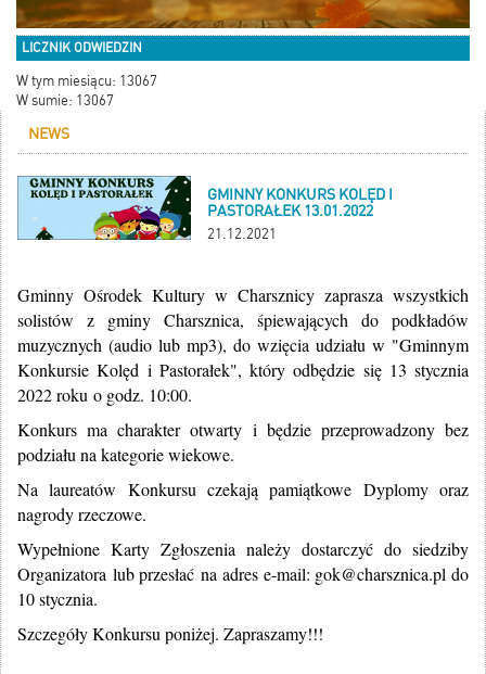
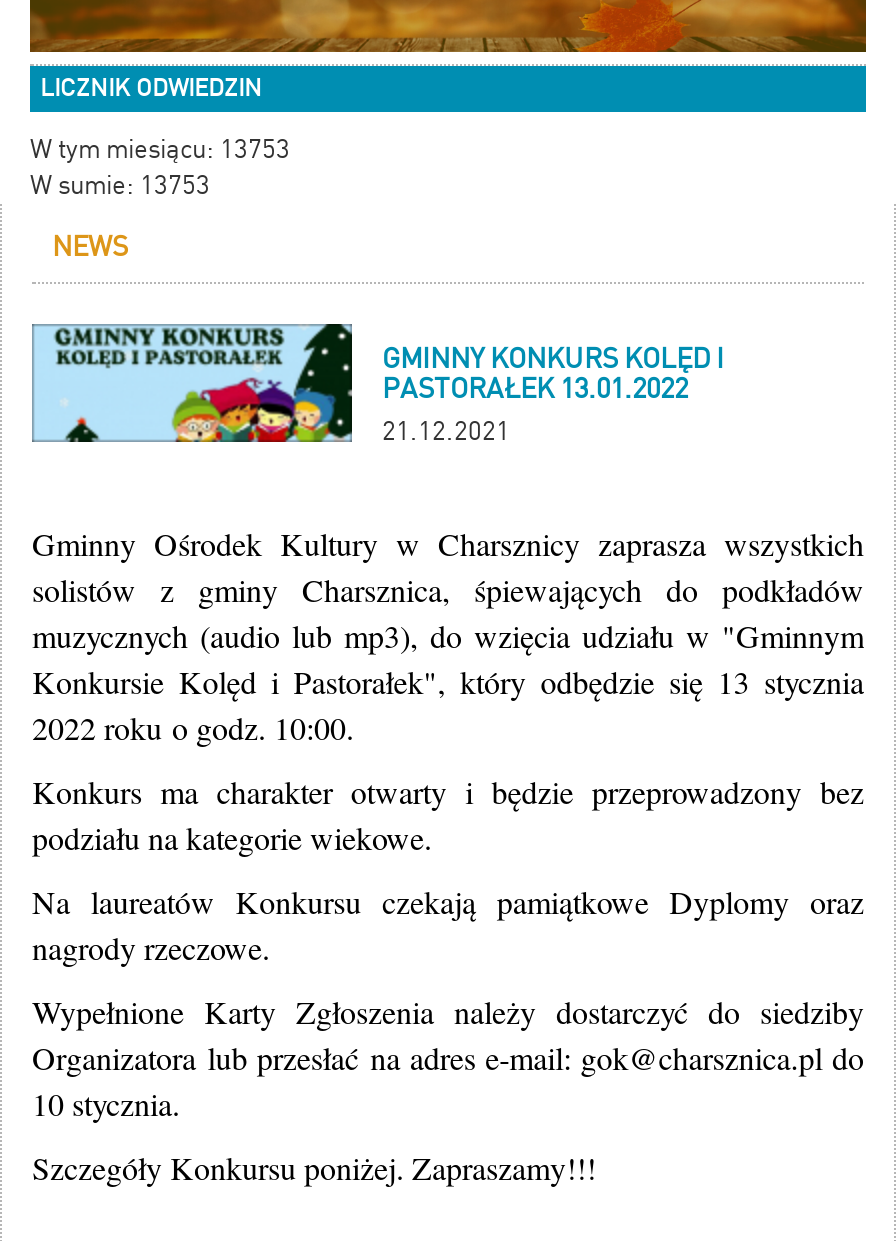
- W tym miesiącu: 13067
+ W tym miesiącu: 13753

- W sumie: 13067
+ W sumie: 13753
